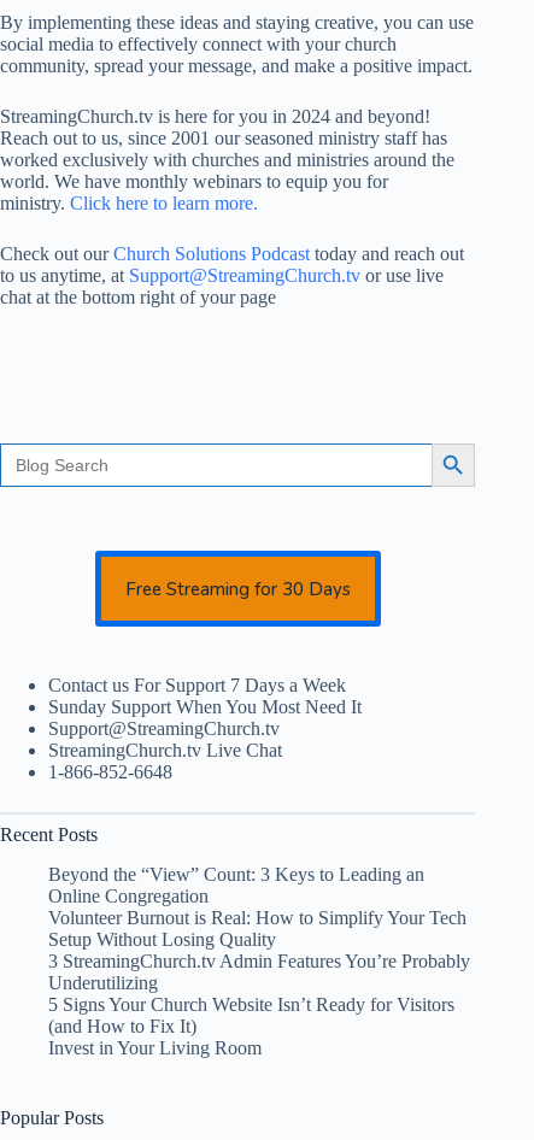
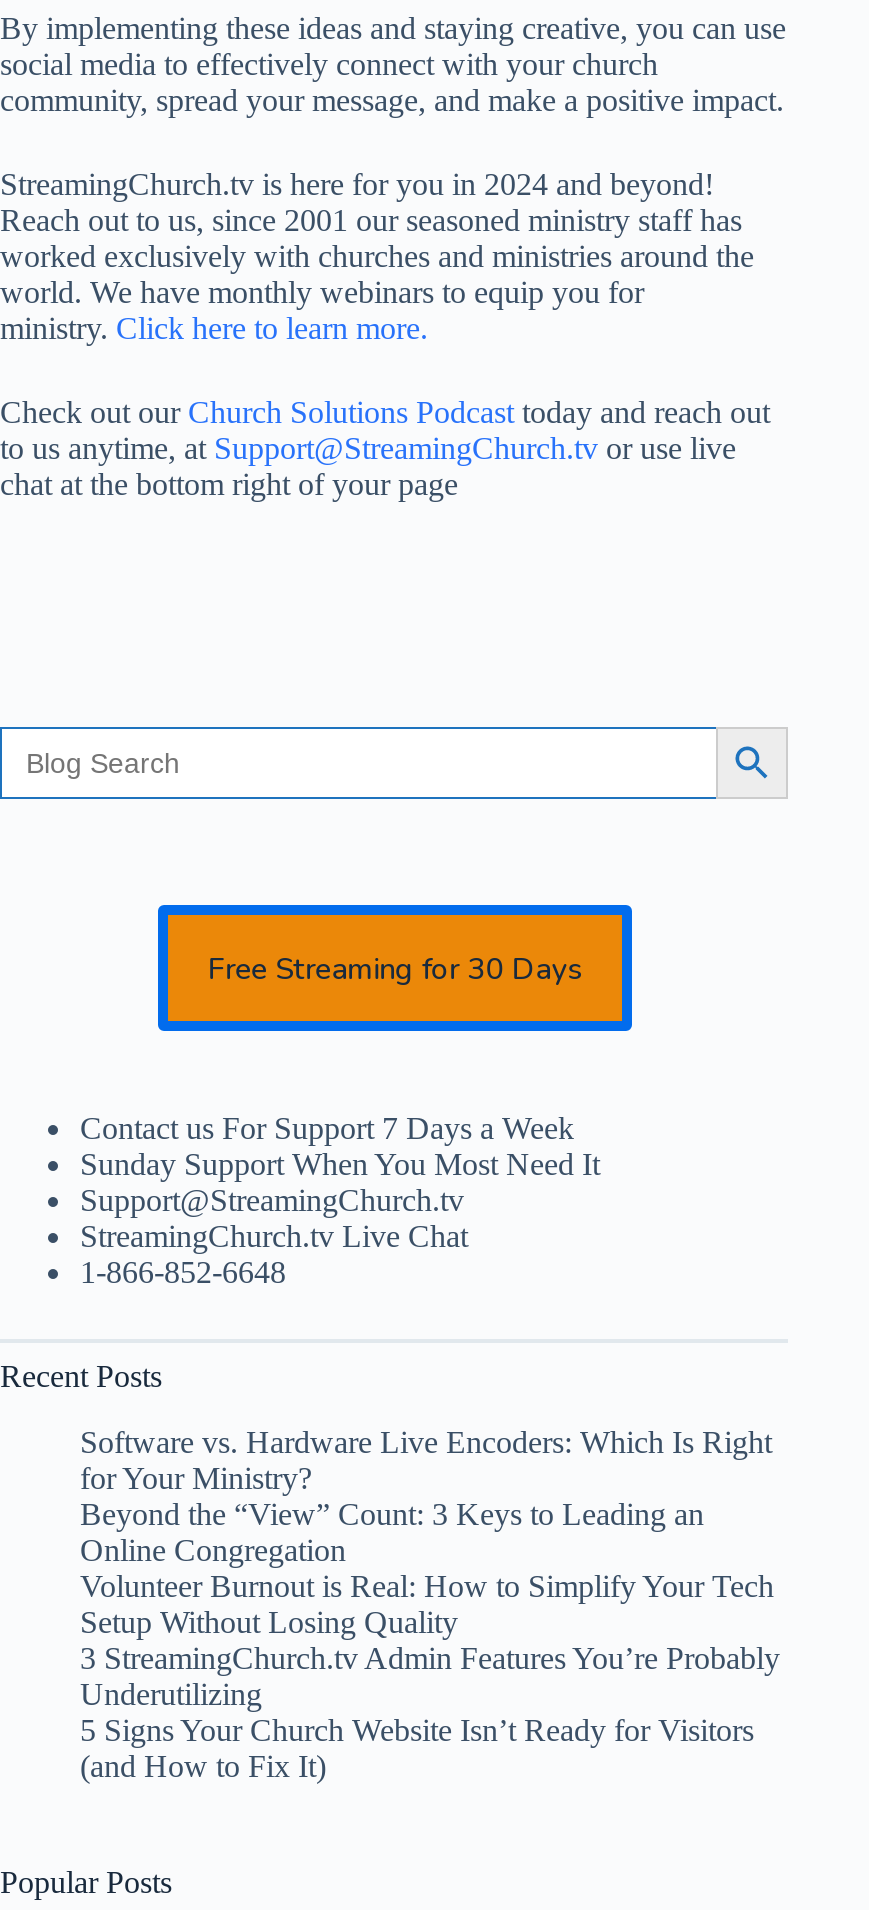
+ Software vs. Hardware Live Encoders: Which Is Right
+ for Your Ministry?

moved down: Beyond the “View” Count: 3 Keys to Leading an | Online Congregation | Volunteer Burnout is Real: How to Simplify Your Tech | Setup Without Losing Quality | 3 StreamingChurch.tv Admin Features You’re Probably | Underutilizing | 5 Signs Your Church Website Isn’t Ready for Visitors | (and How to Fix It)

- Invest in Your Living Room
